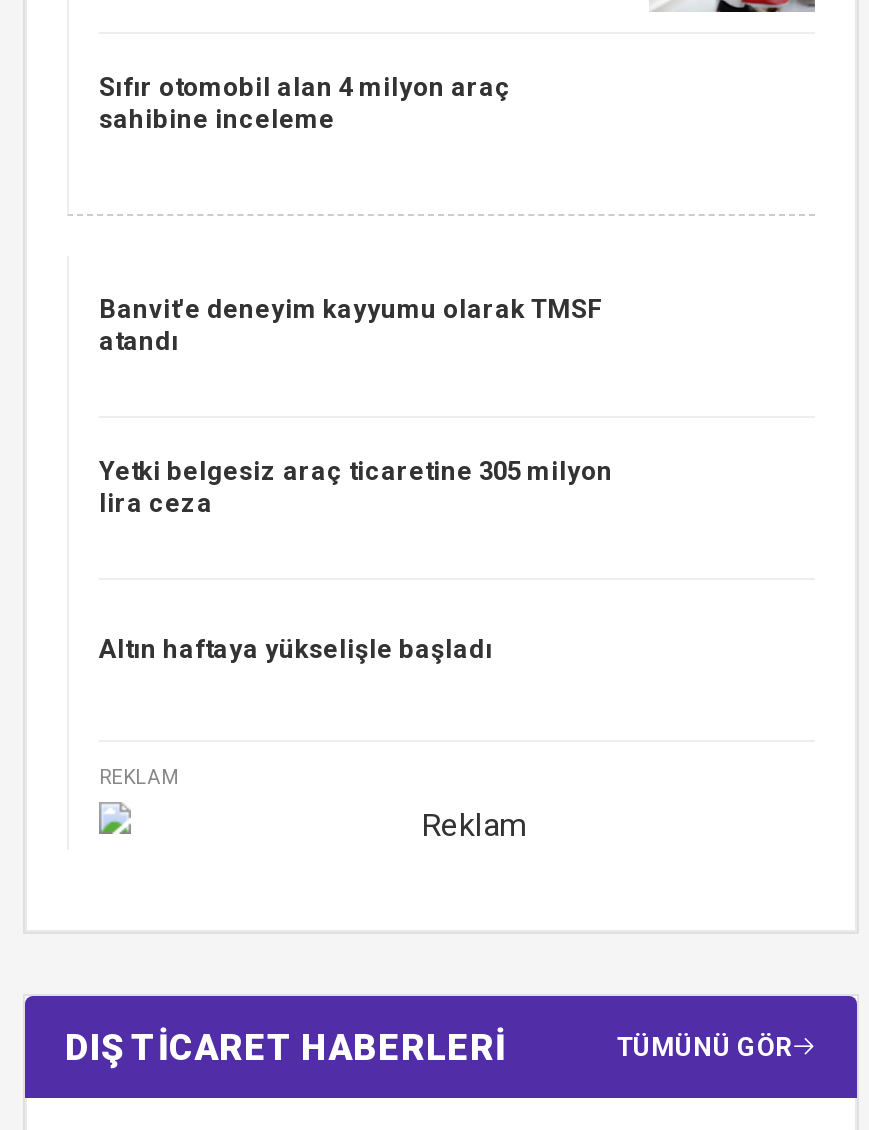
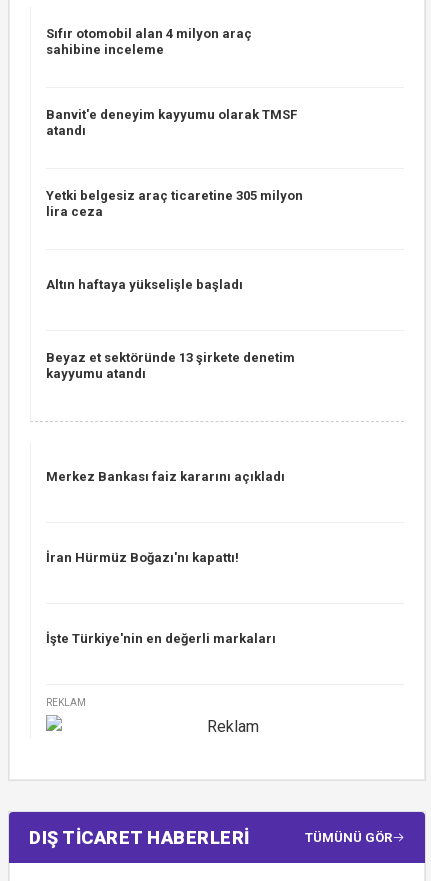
moved up: Banvit'e deneyim kayyumu olarak TMSF | atandı | Yetki belgesiz araç ticaretine 305 milyon | lira ceza | Altın haftaya yükselişle başladı

+ Beyaz et sektöründe 13 şirkete denetim
+ kayyumu atandı

+ Merkez Bankası faiz kararını açıkladı

+ İran Hürmüz Boğazı'nı kapattı!

+ İşte Türkiye'nin en değerli markaları
